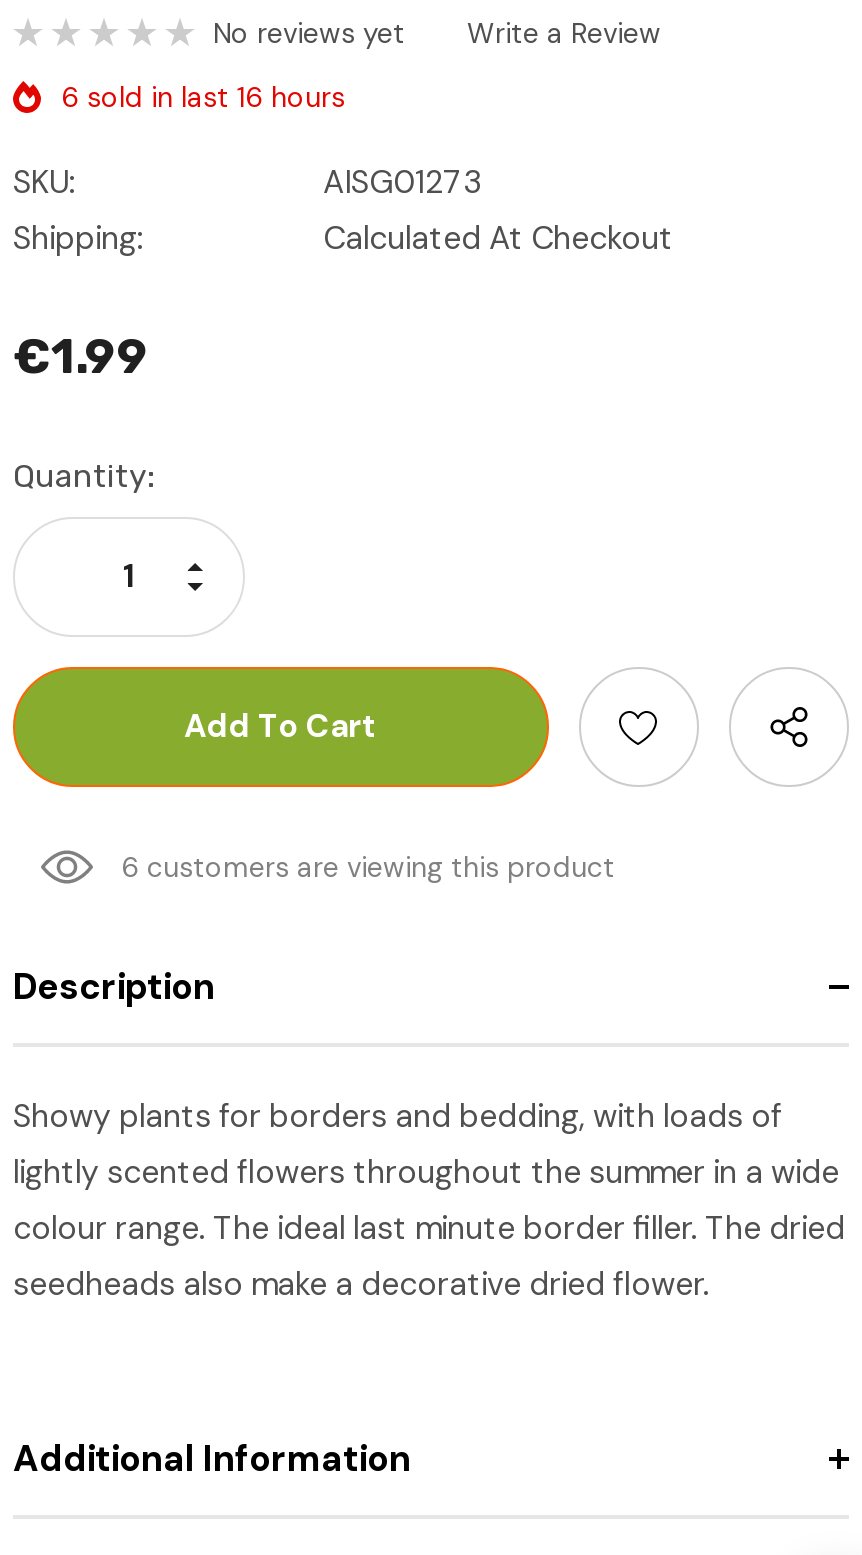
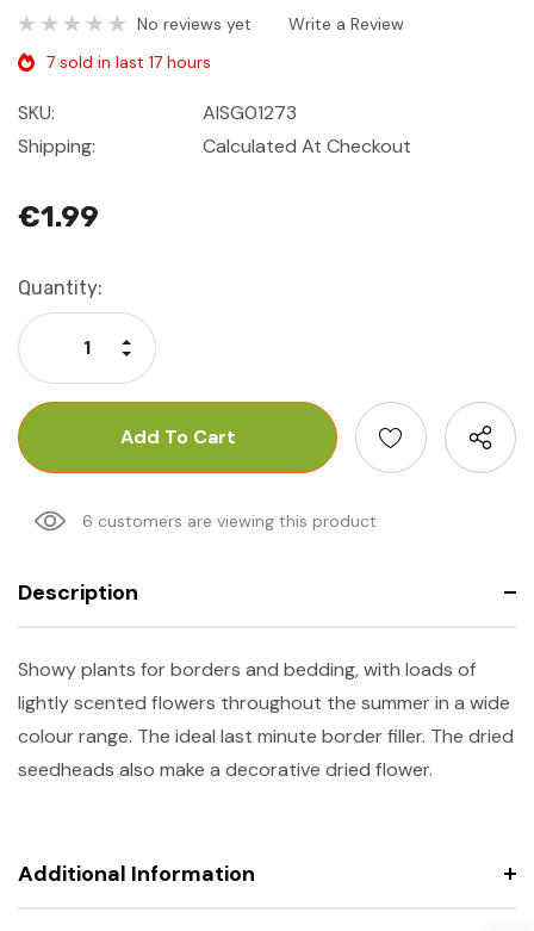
- 6 sold in last 16 hours
+ 7 sold in last 17 hours
